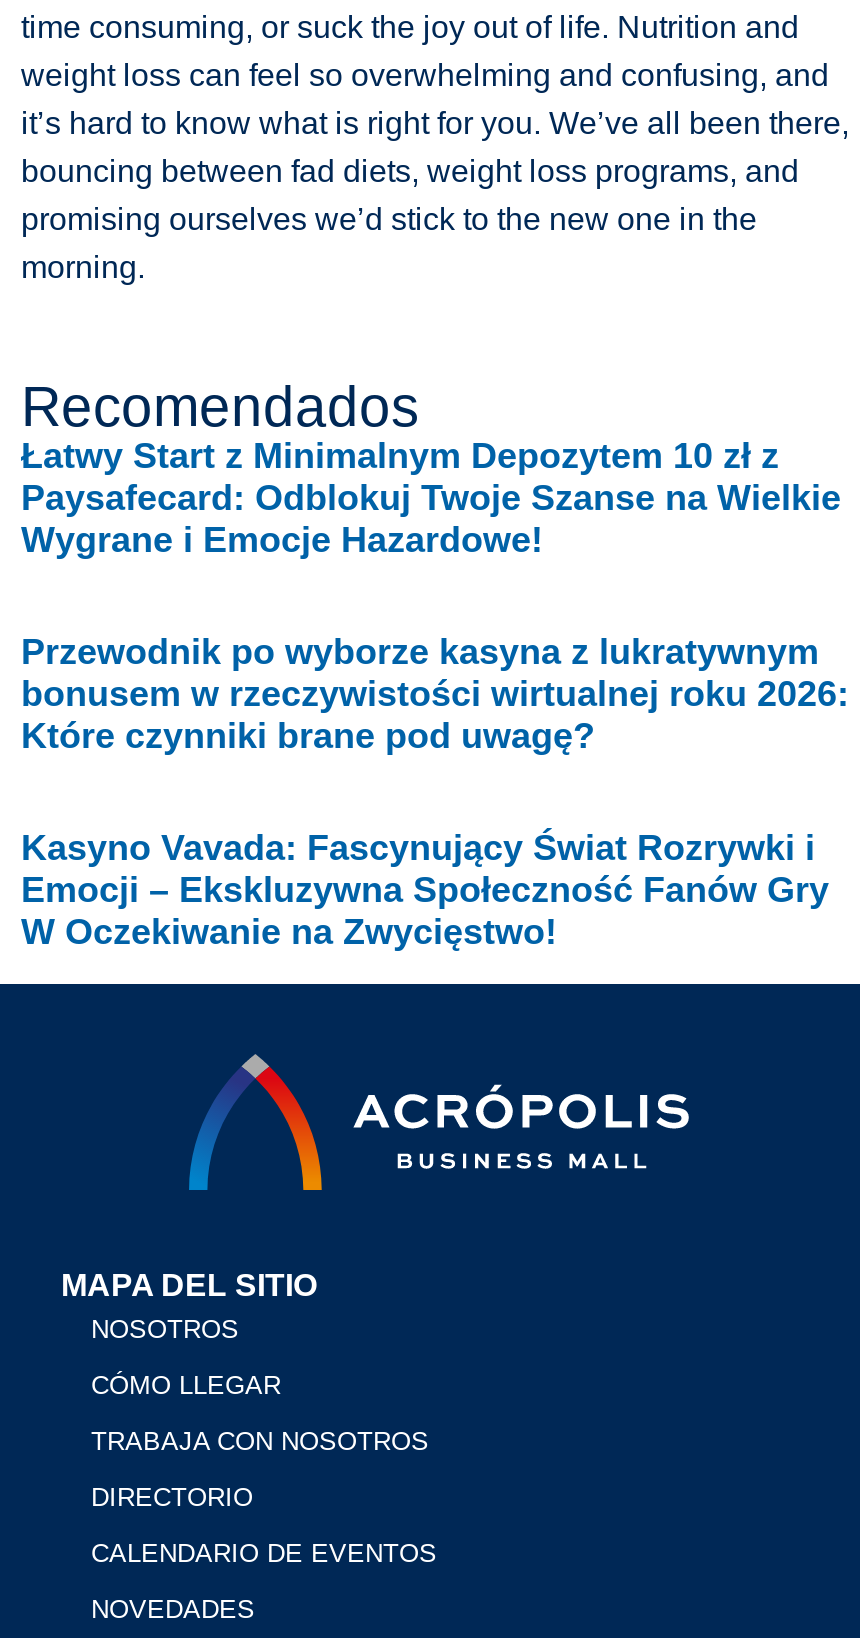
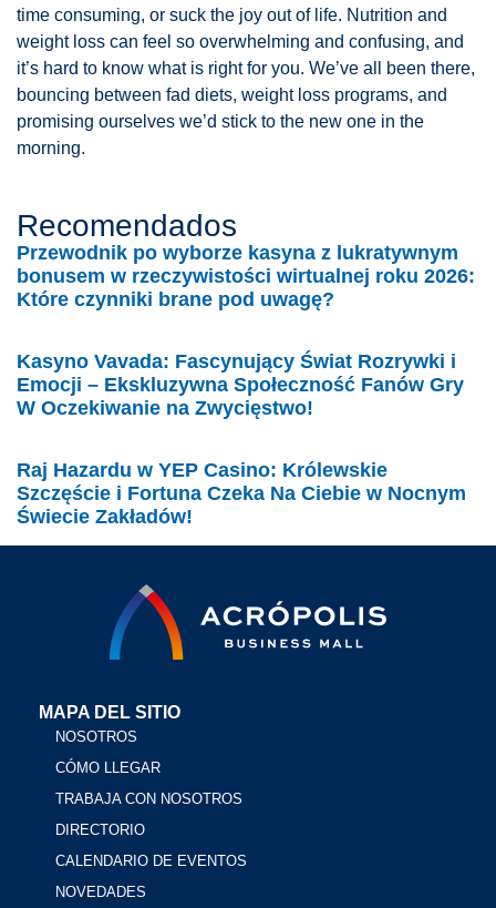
- Łatwy Start z Minimalnym Depozytem 10 zł z
- Paysafecard: Odblokuj Twoje Szanse na Wielkie
- Wygrane i Emocje Hazardowe!

moved up: Przewodnik po wyborze kasyna z lukratywnym | bonusem w rzeczywistości wirtualnej roku 2026: | Które czynniki brane pod uwagę? | Kasyno Vavada: Fascynujący Świat Rozrywki i | Emocji – Ekskluzywna Społeczność Fanów Gry | W Oczekiwanie na Zwycięstwo!

+ Raj Hazardu w YEP Casino: Królewskie
+ Szczęście i Fortuna Czeka Na Ciebie w Nocnym
+ Świecie Zakładów!
